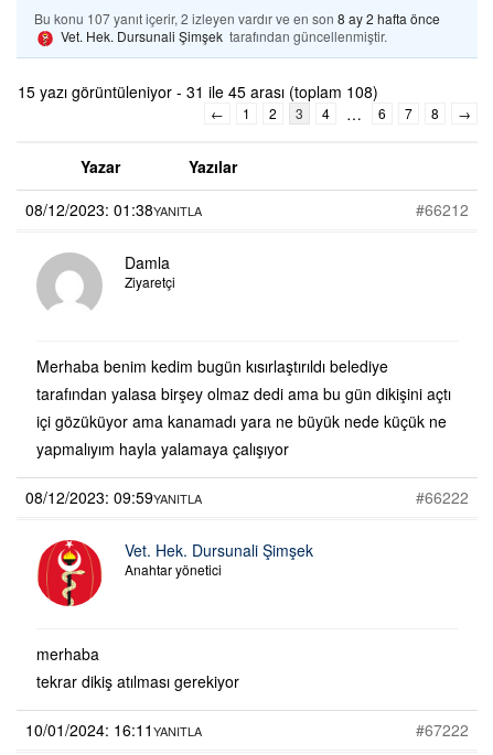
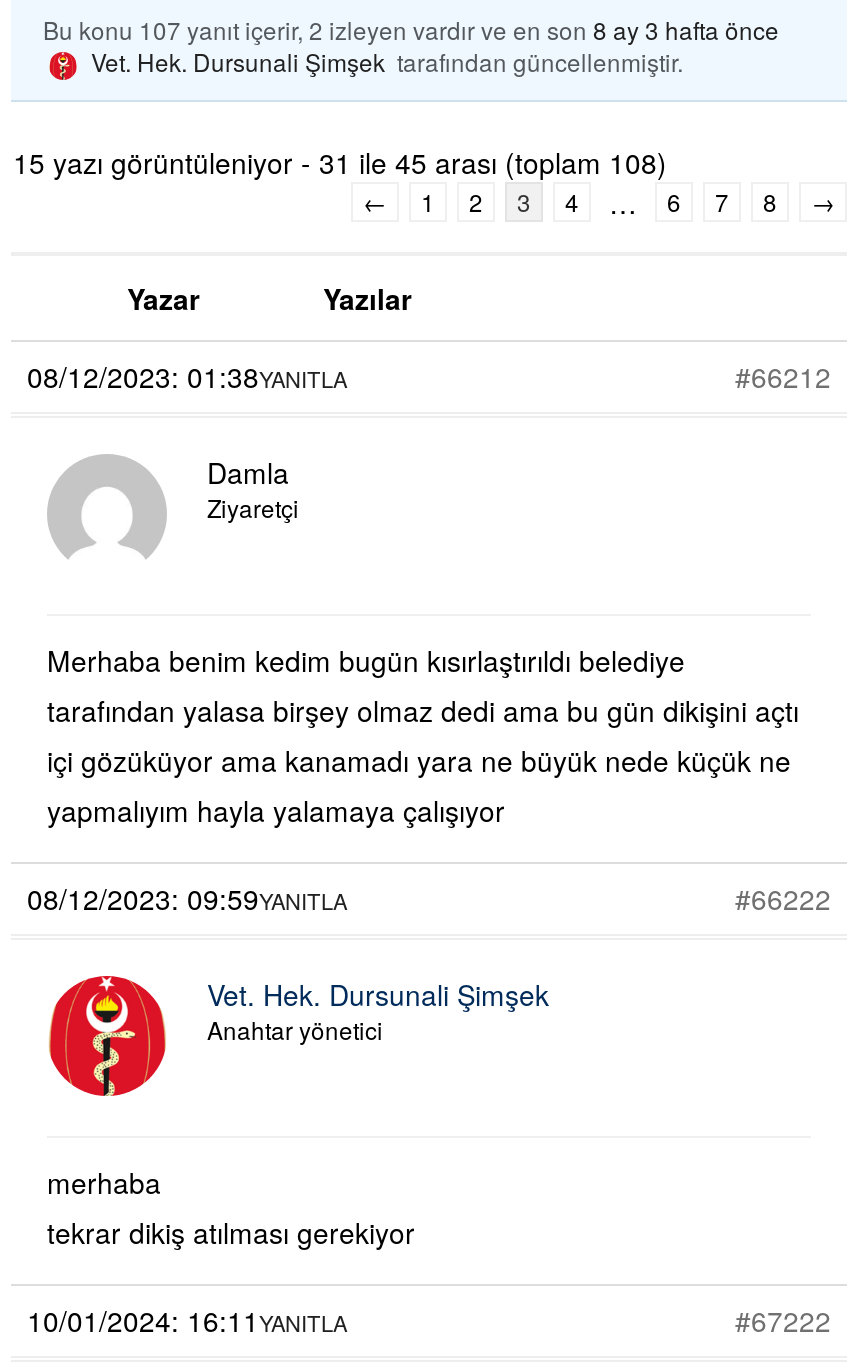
- Bu konu 107 yanıt içerir, 2 izleyen vardır ve en son 8 ay 2 hafta önce
+ Bu konu 107 yanıt içerir, 2 izleyen vardır ve en son 8 ay 3 hafta önce
